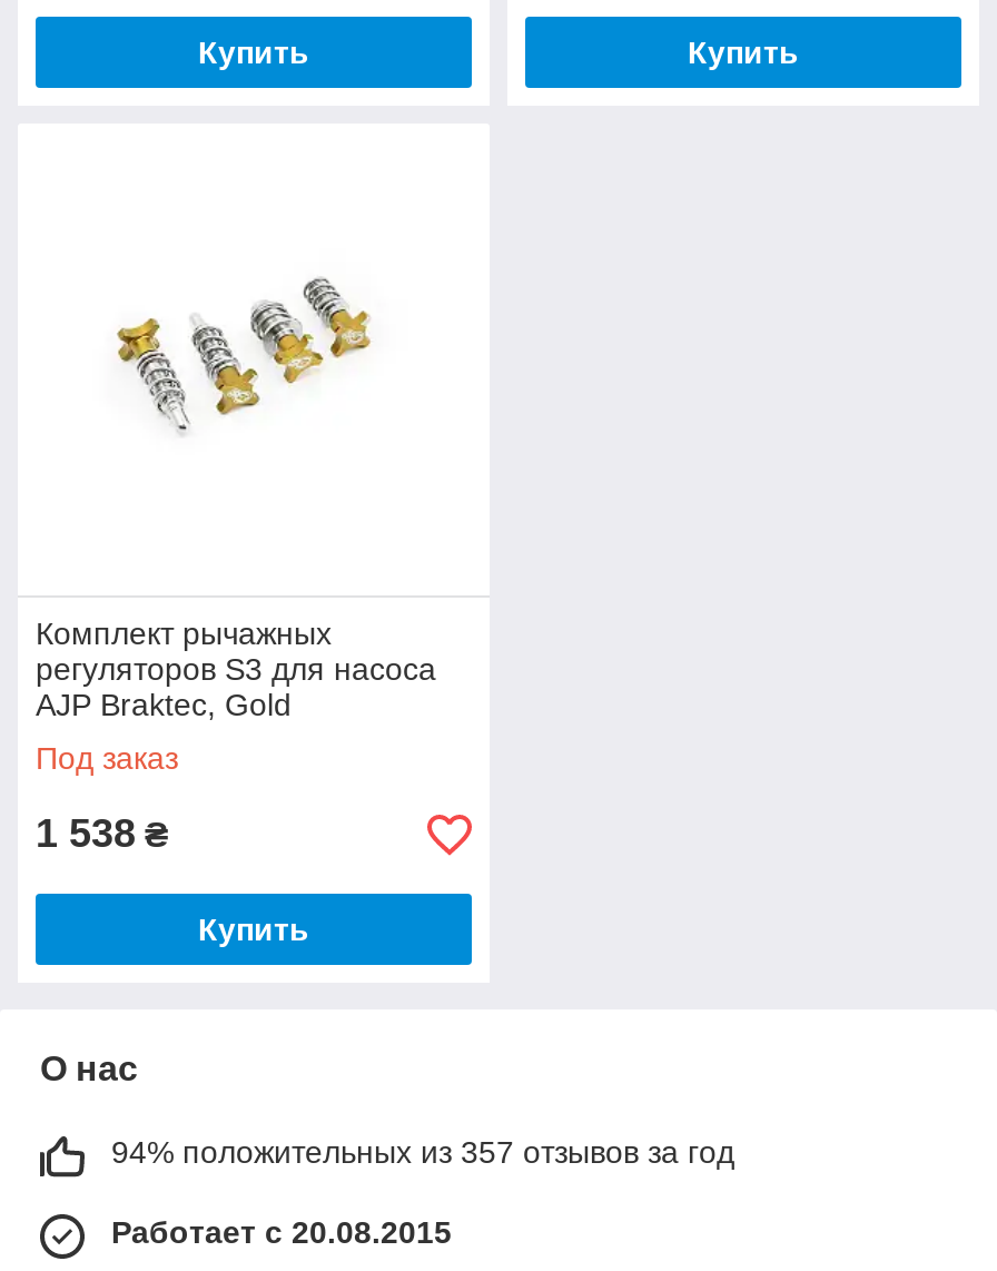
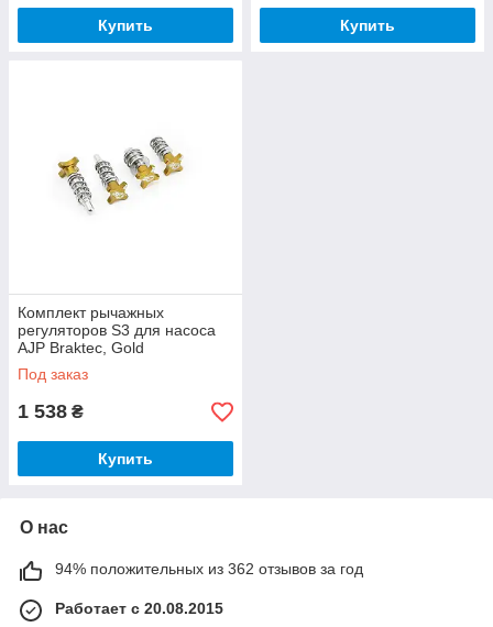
- 94% положительных из 357 отзывов за год
+ 94% положительных из 362 отзывов за год
